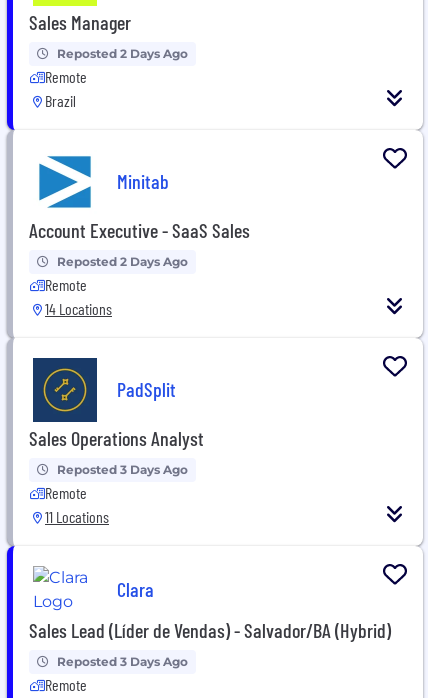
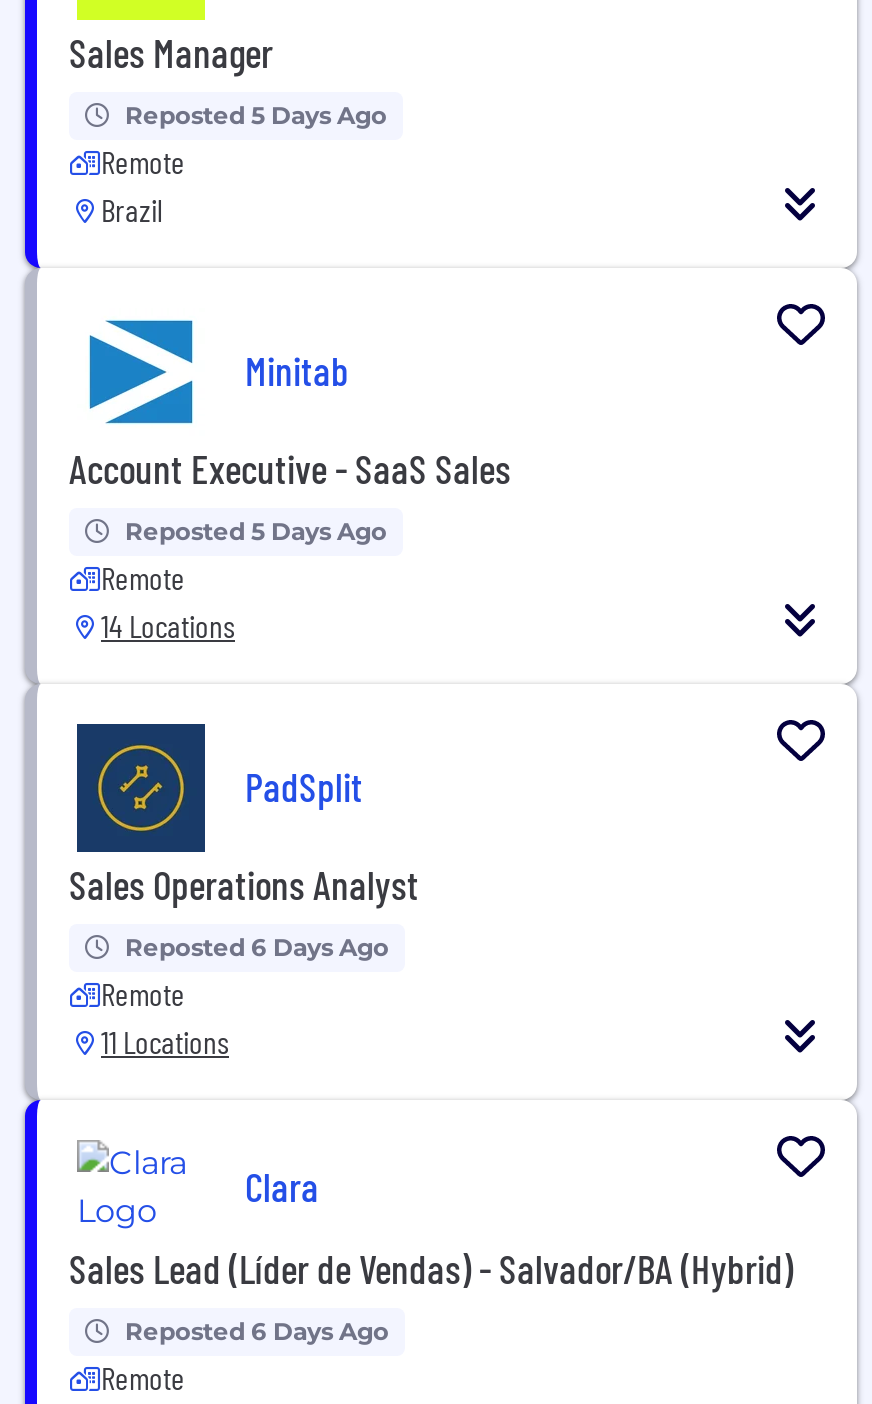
- Reposted 2 Days Ago
+ Reposted 5 Days Ago

- Reposted 2 Days Ago
+ Reposted 5 Days Ago

- Reposted 3 Days Ago
+ Reposted 6 Days Ago

- Reposted 3 Days Ago
+ Reposted 6 Days Ago
